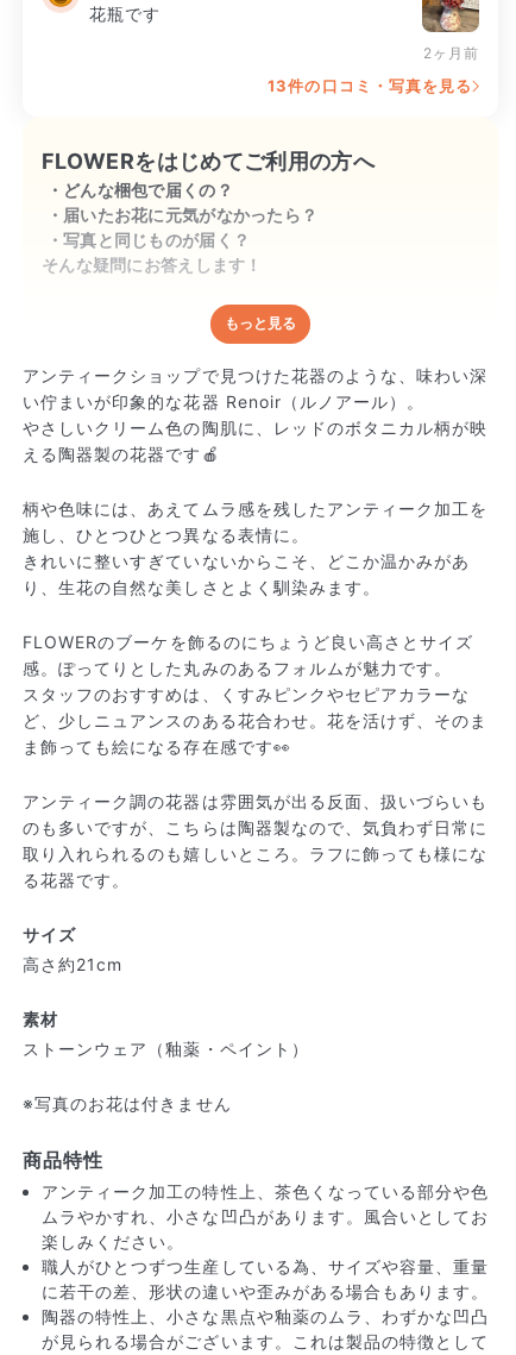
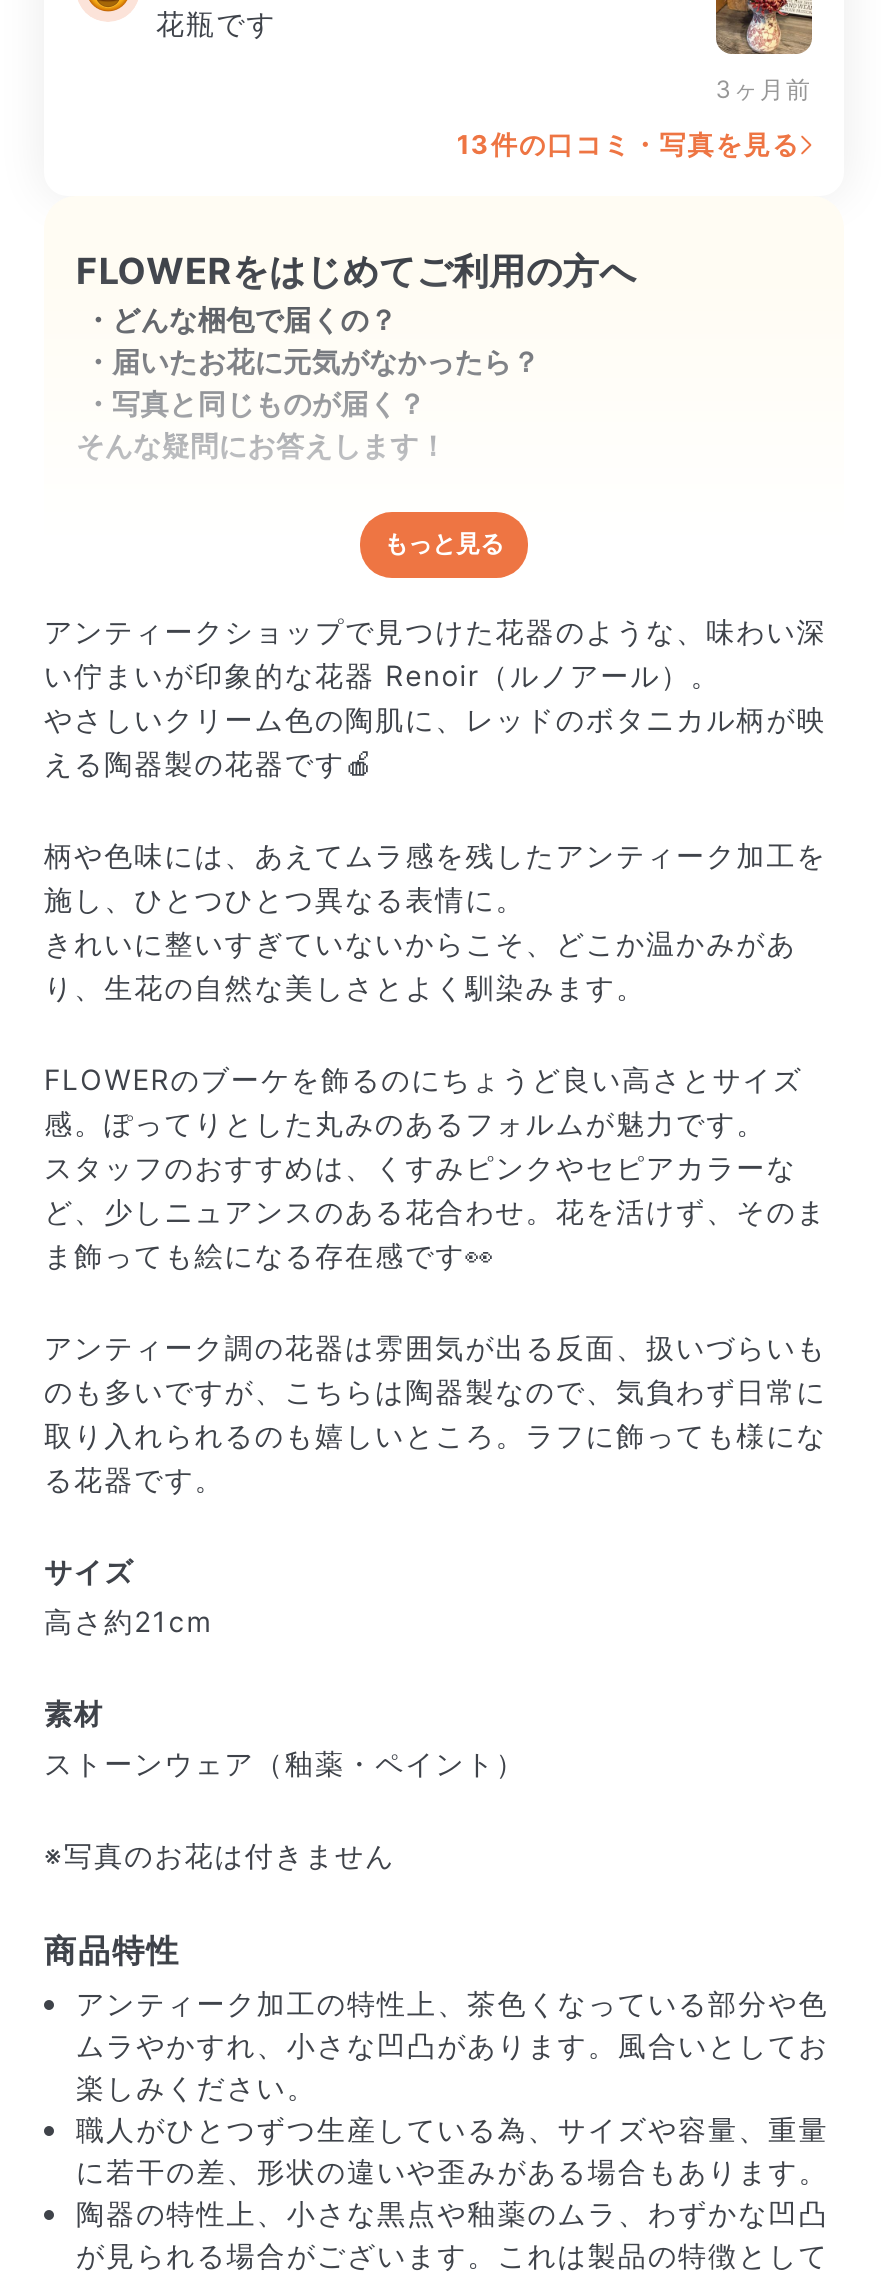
- 2ヶ月前
+ 3ヶ月前
